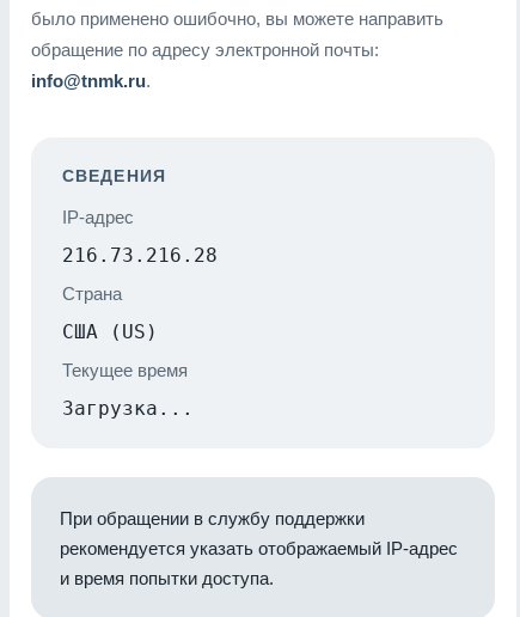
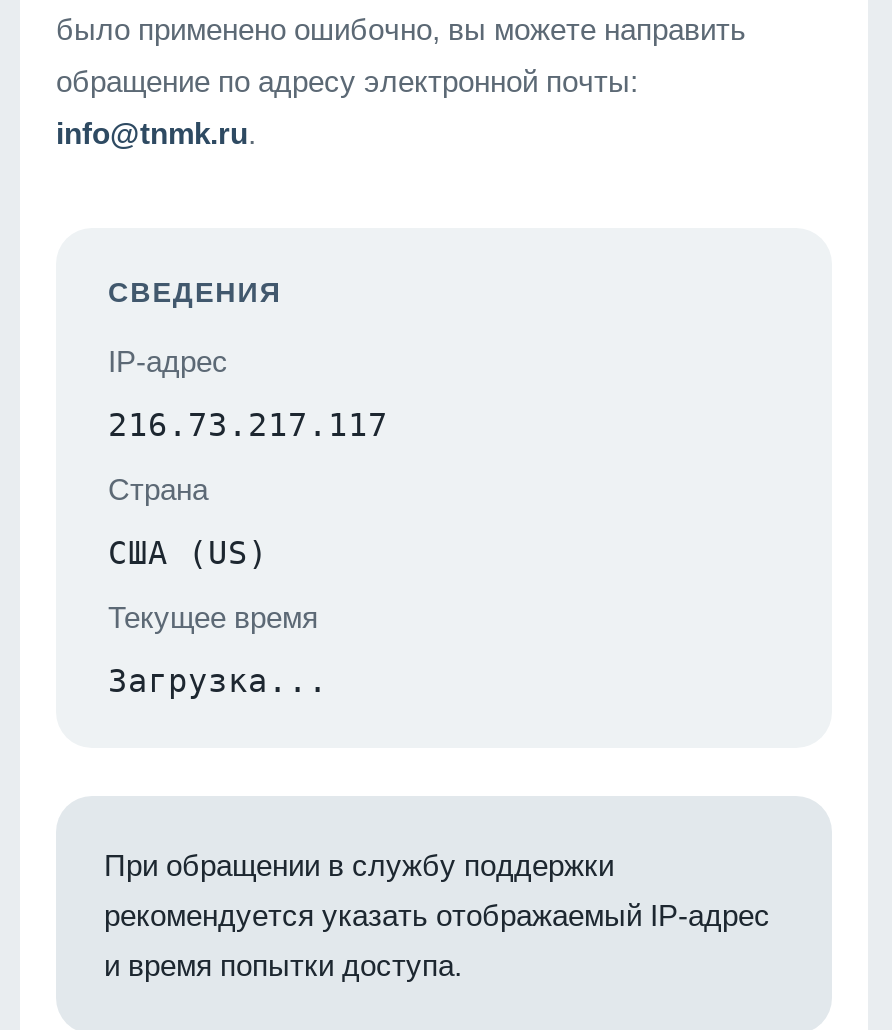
- 216.73.216.28
+ 216.73.217.117
